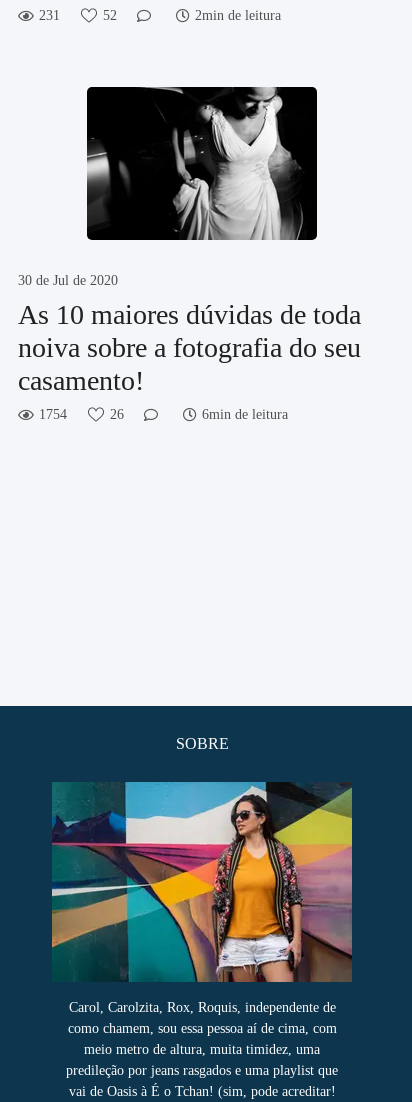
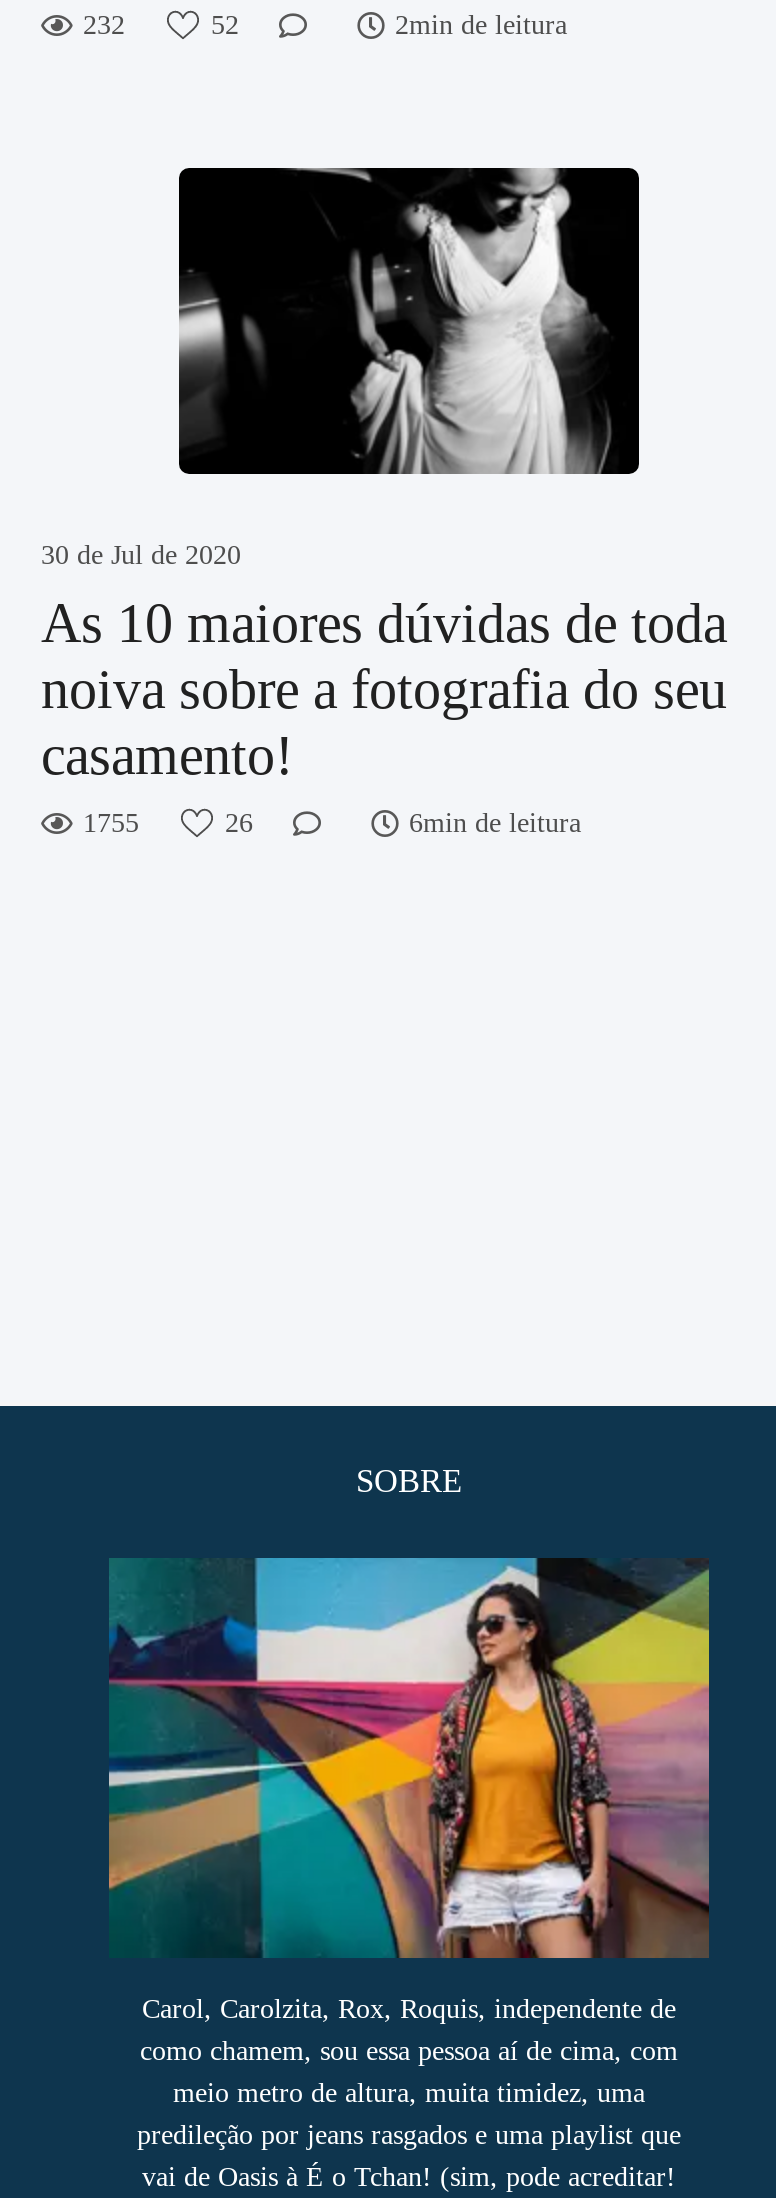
- 231
+ 232

- 1754
+ 1755
